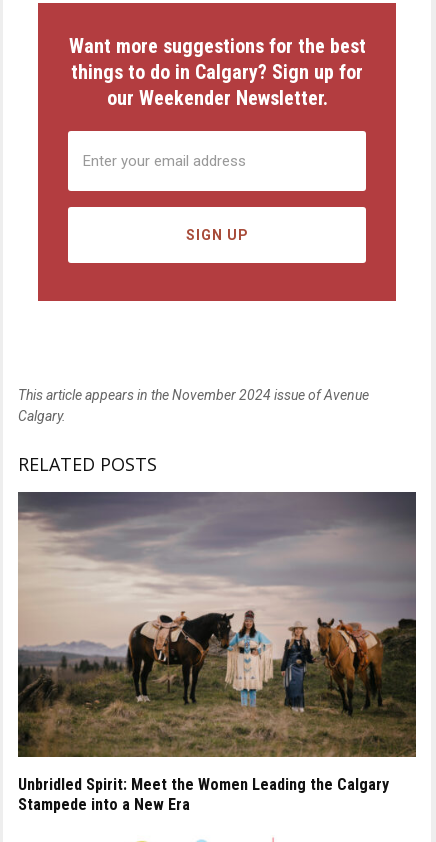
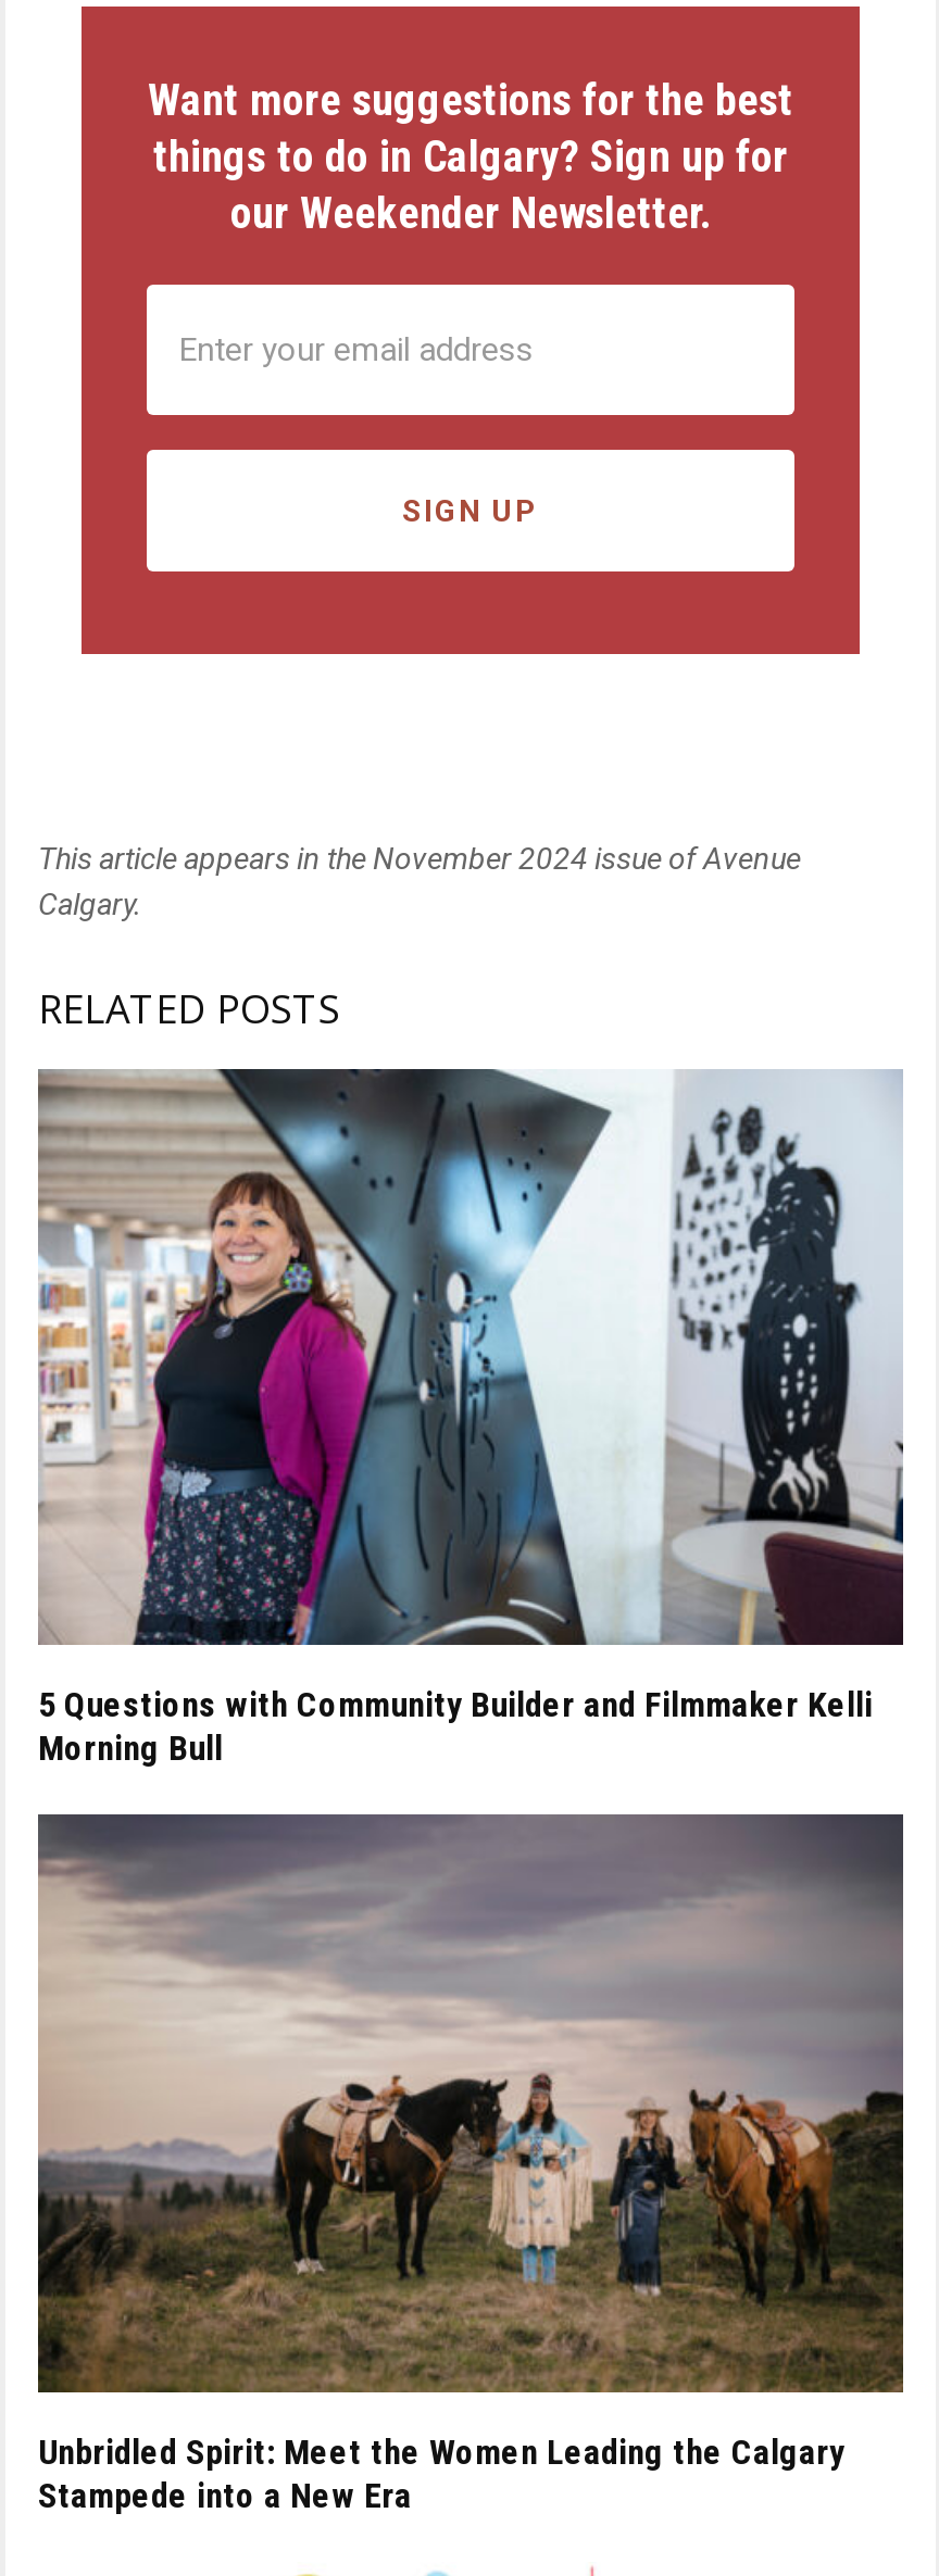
+ [image]
+ 5 Questions with Community Builder and Filmmaker Kelli
+ Morning Bull
